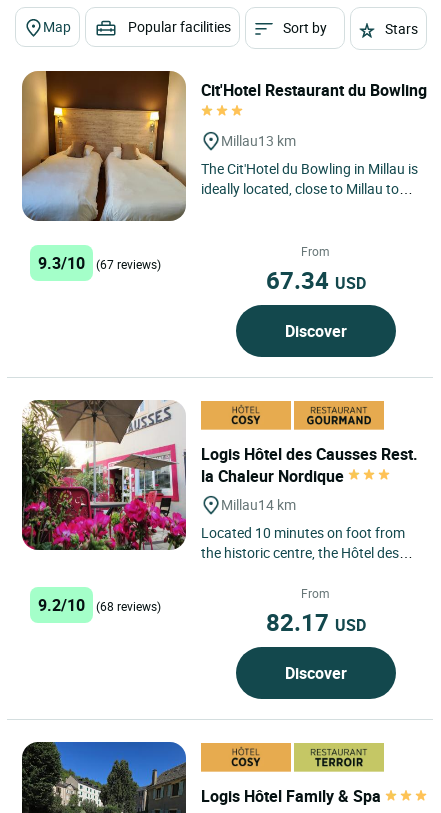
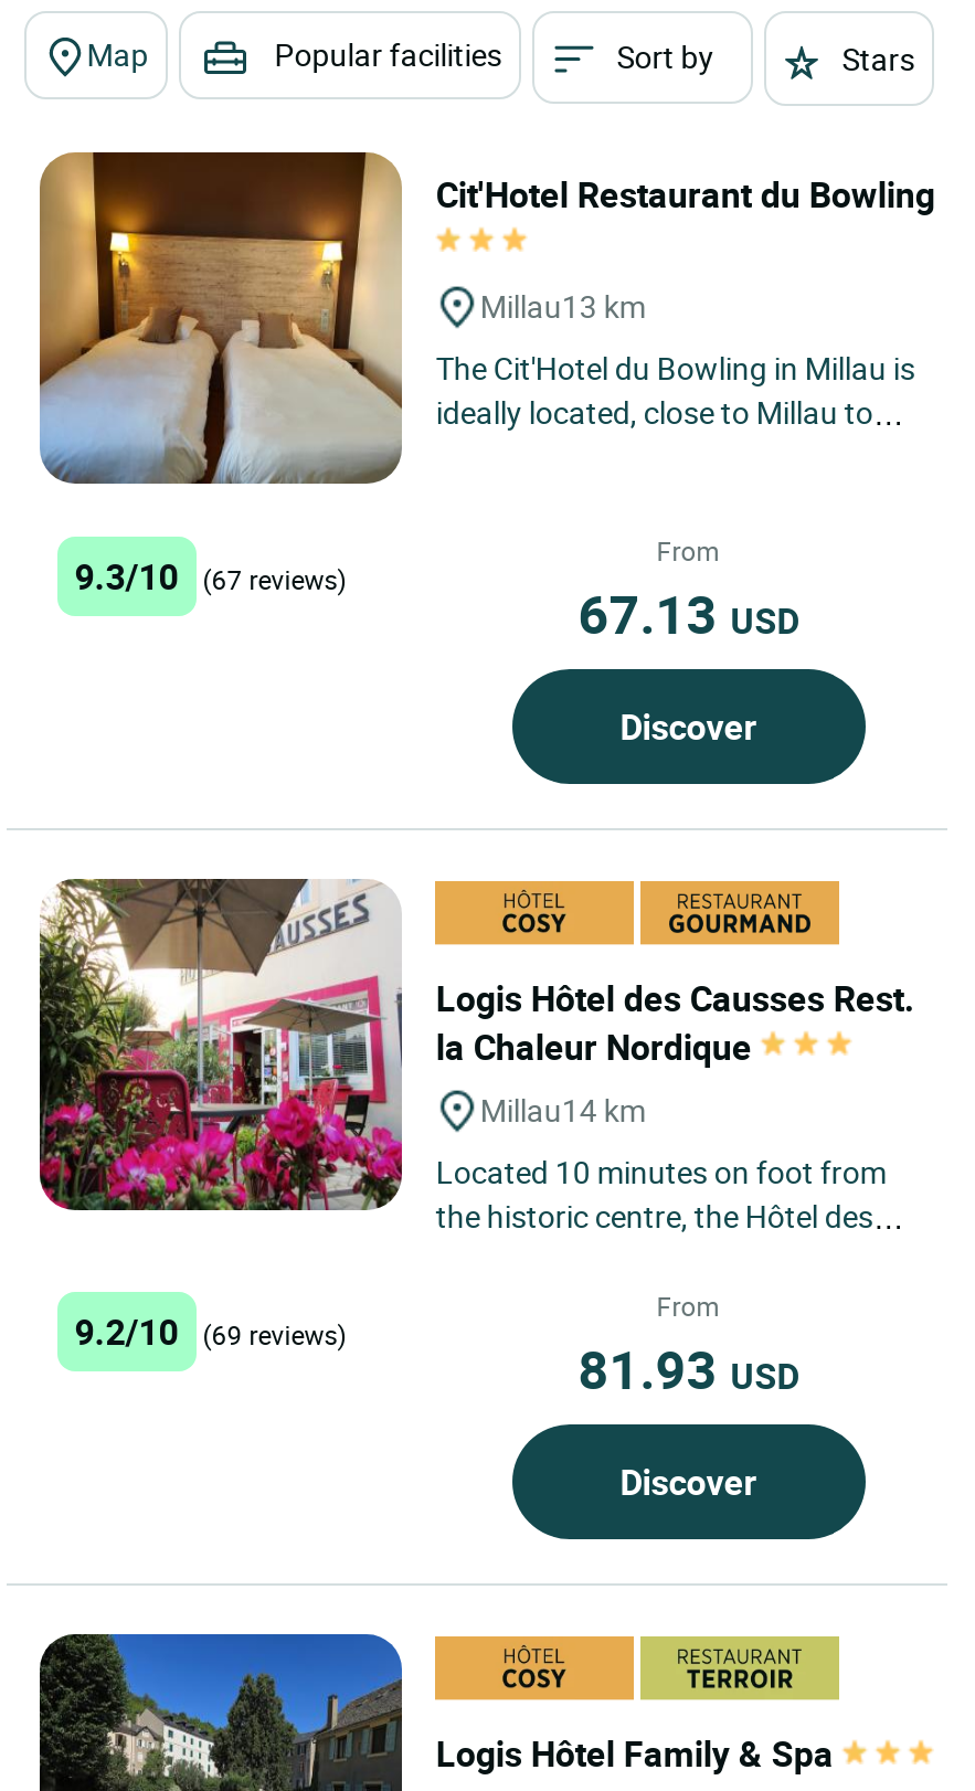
- 67.34 USD
+ 67.13 USD

- 9.2/10 (68 reviews)
+ 9.2/10 (69 reviews)

- 82.17 USD
+ 81.93 USD
